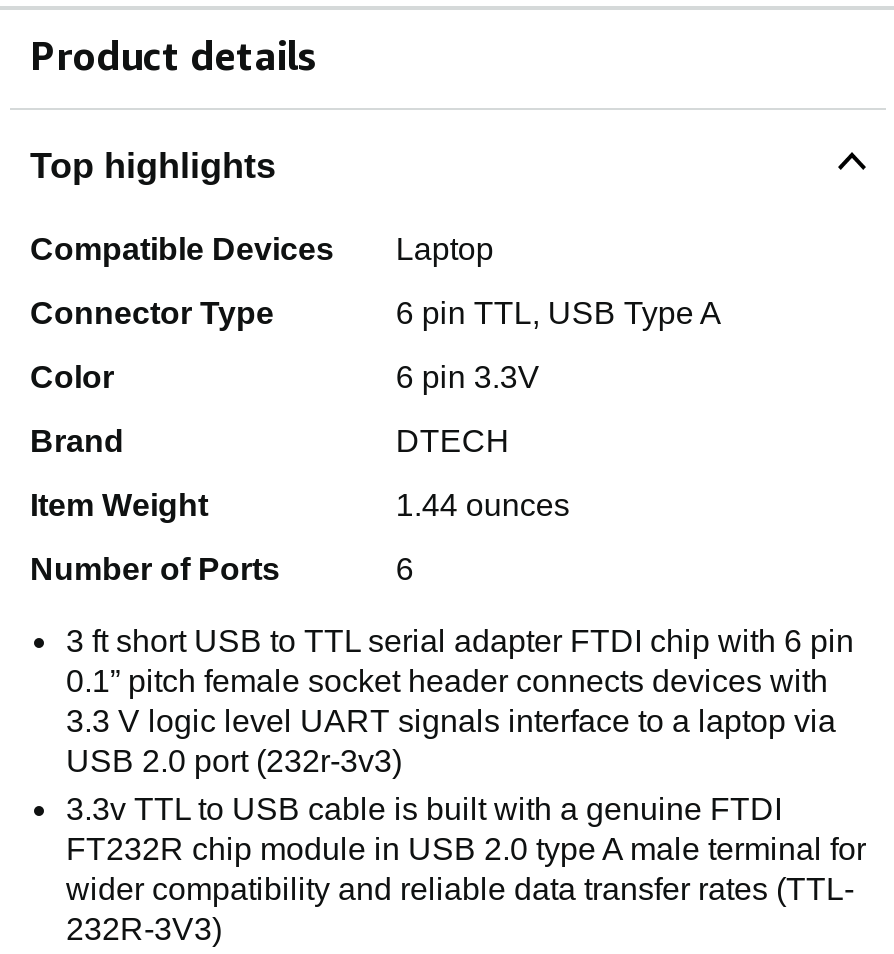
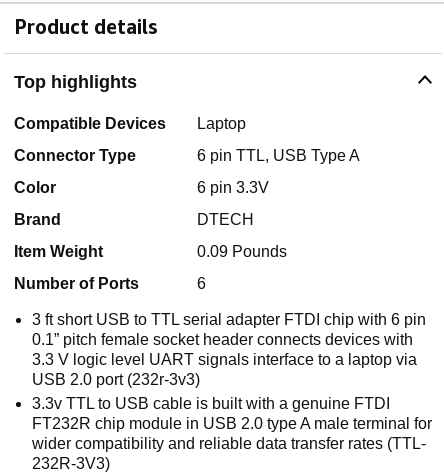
- 1.44 ounces
+ 0.09 Pounds
